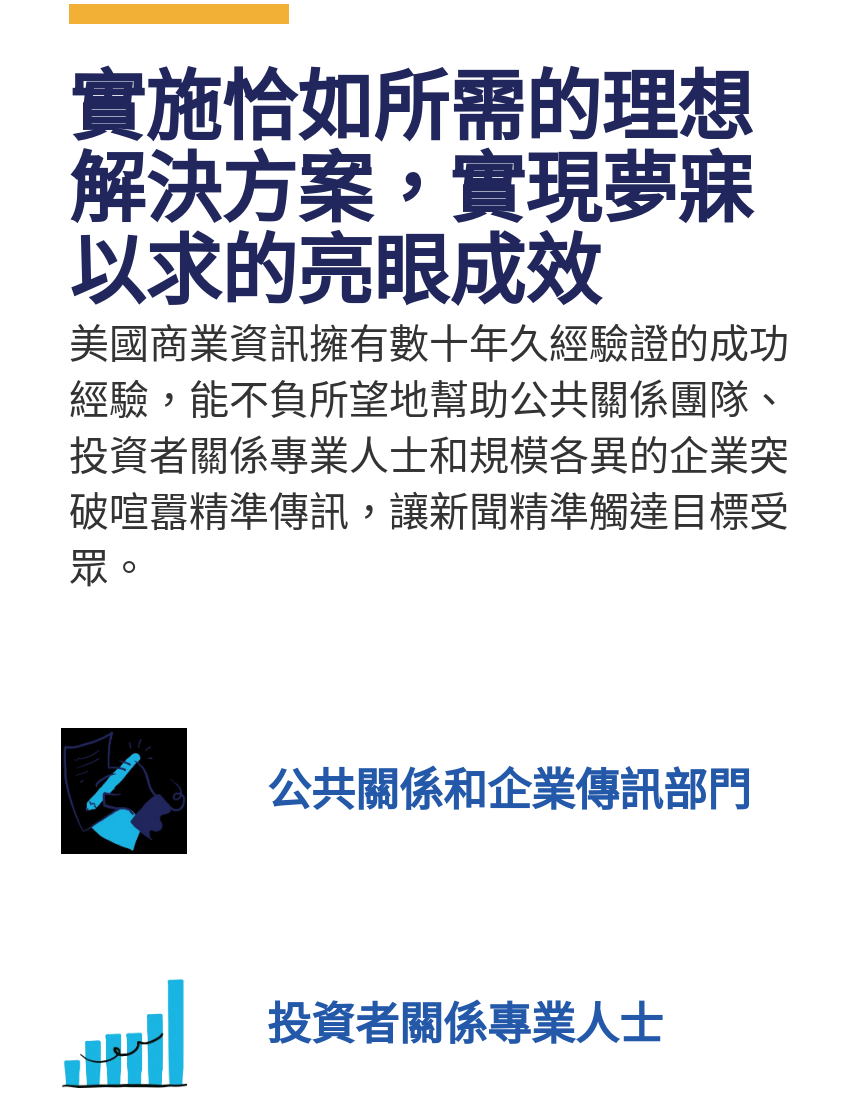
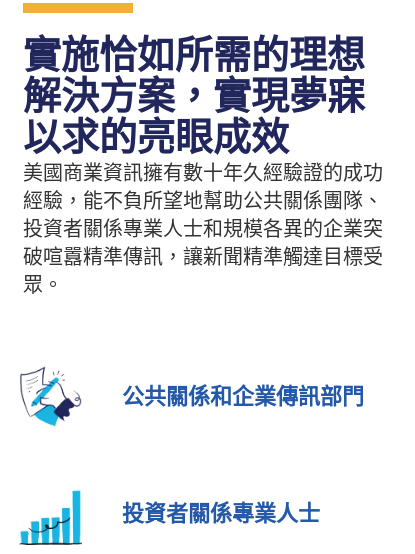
- [image]
+ [image]
